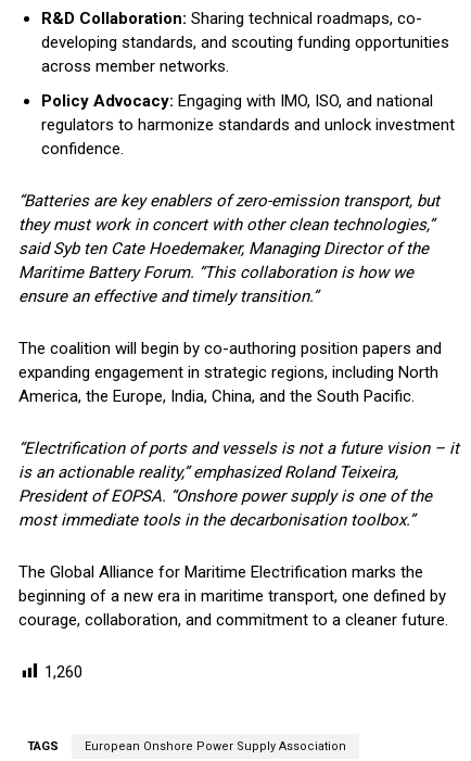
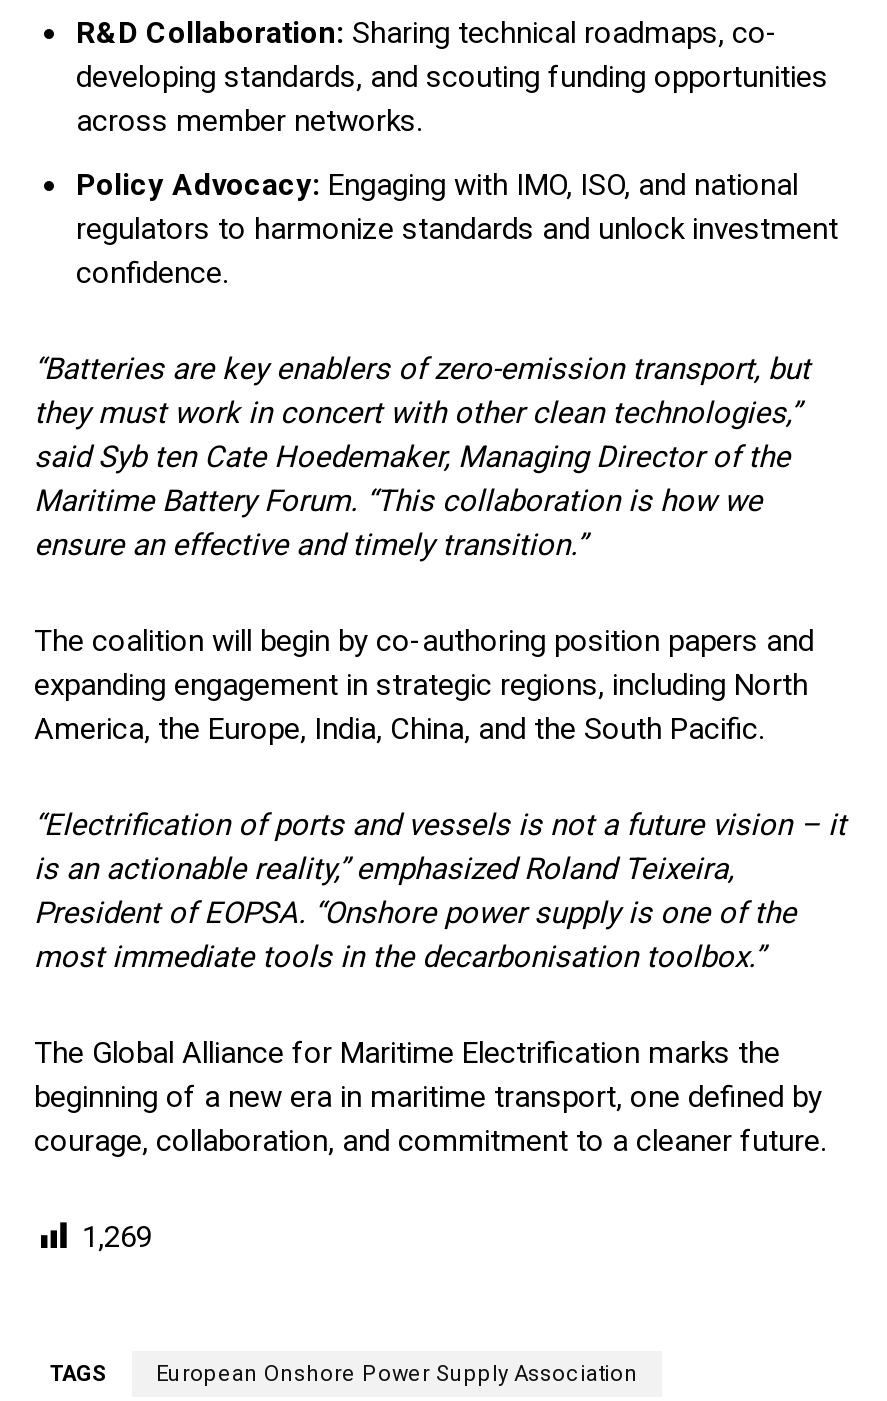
- 1,260
+ 1,269
